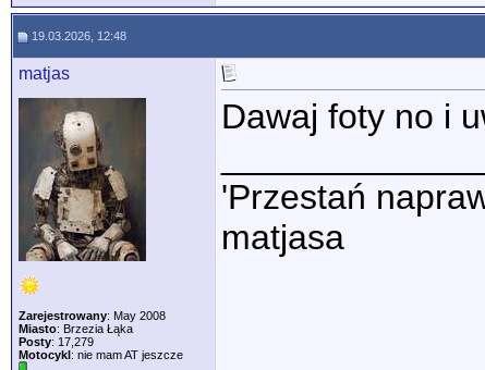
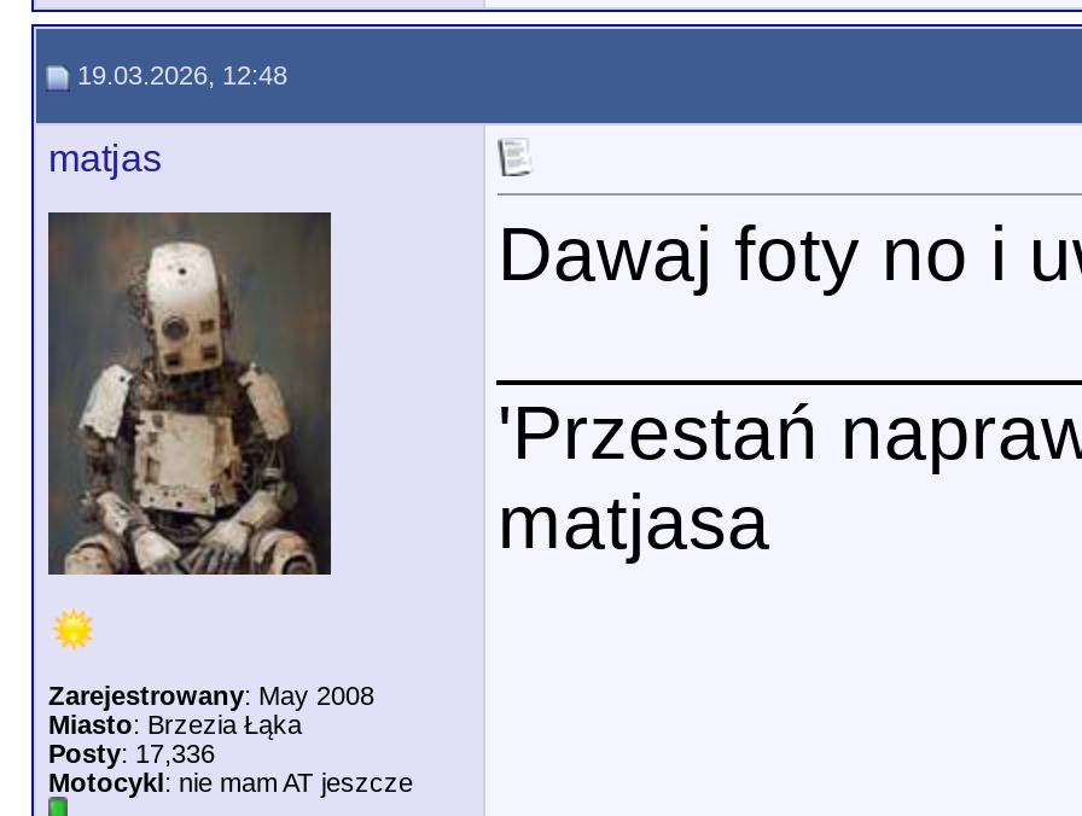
- Posty: 17,279
+ Posty: 17,336
